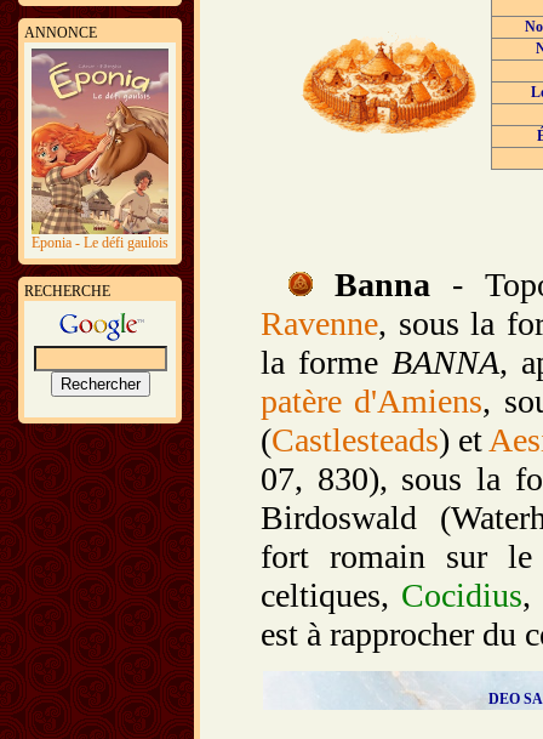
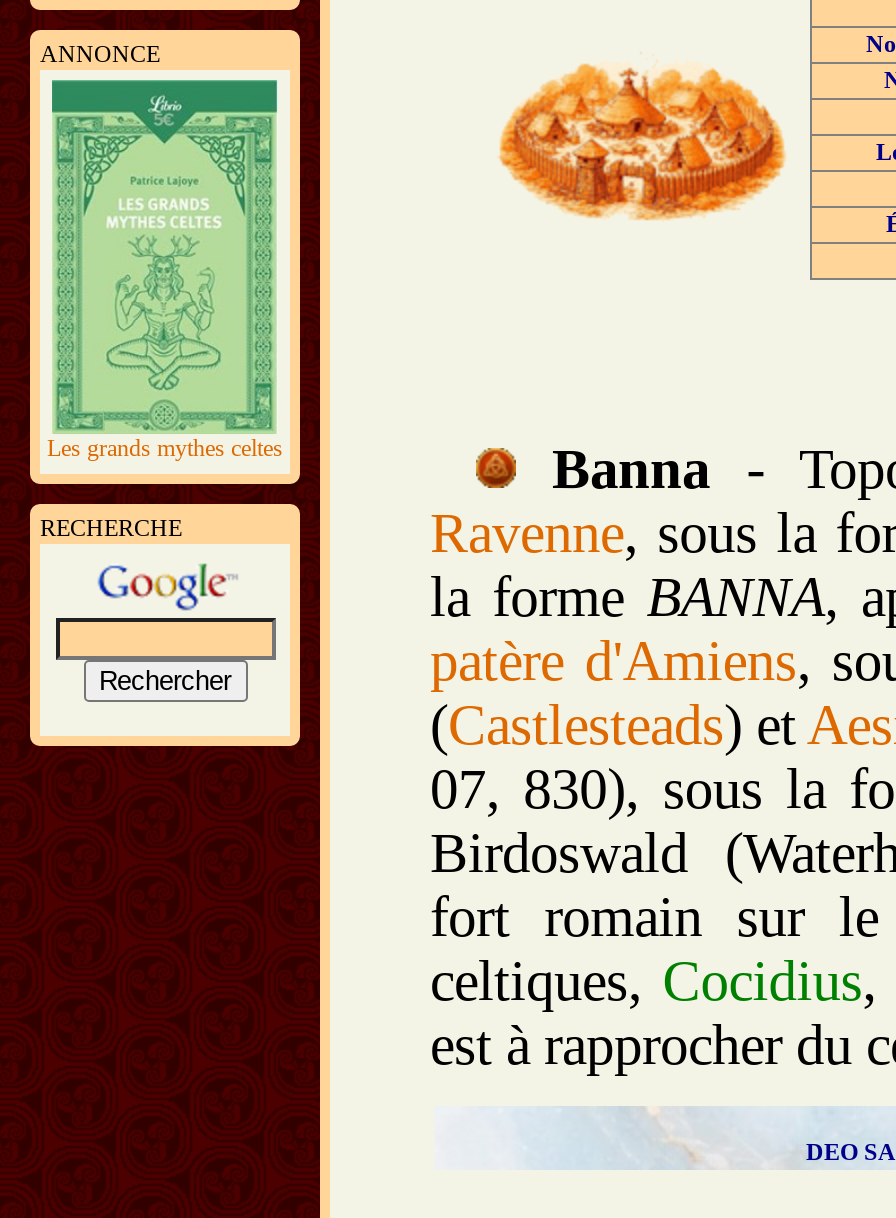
- [image]
- Eponia - Le défi gaulois
+ [image]
+ Les grands mythes celtes

moved down: RECHERCHE

- [image]
+ [image]
